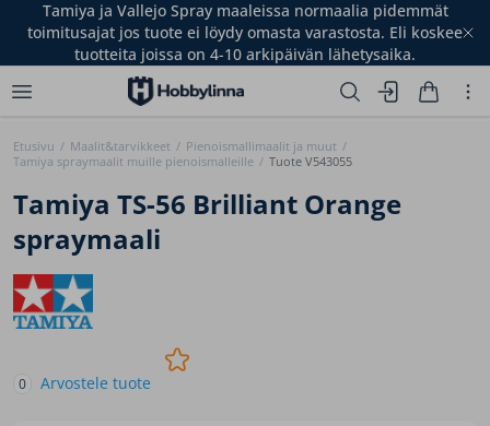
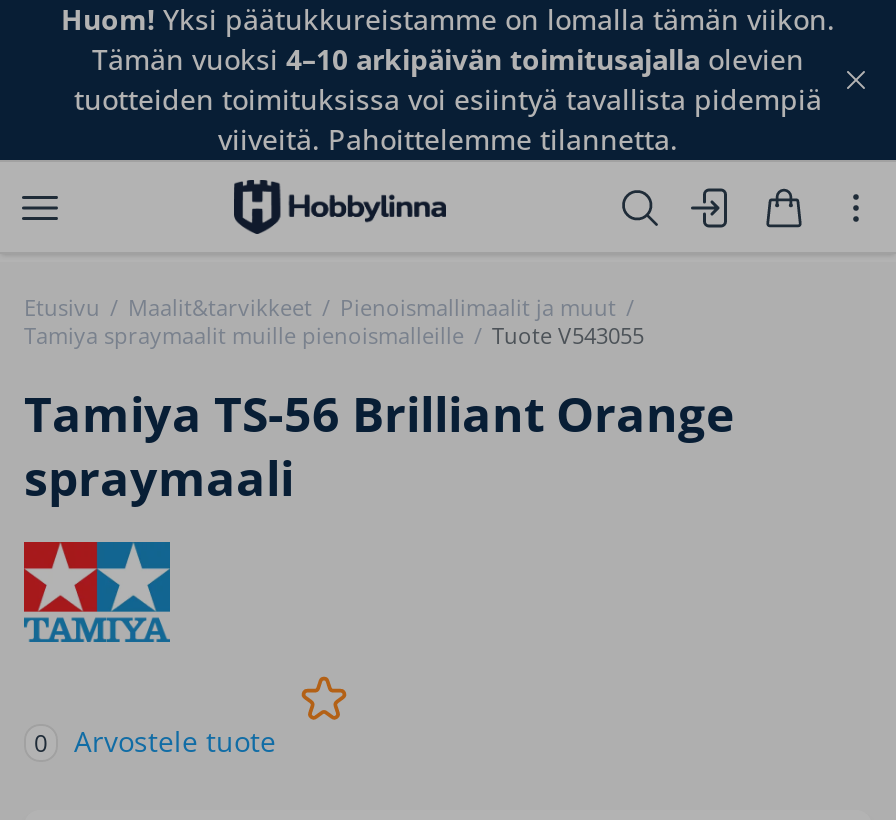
- Tamiya ja Vallejo Spray maaleissa normaalia pidemmät
- toimitusajat jos tuote ei löydy omasta varastosta. Eli koskee
- tuotteita joissa on 4-10 arkipäivän lähetysaika.
+ Huom! Yksi päätukkureistamme on lomalla tämän viikon.
+ Tämän vuoksi 4–10 arkipäivän toimitusajalla olevien
+ tuotteiden toimituksissa voi esiintyä tavallista pidempiä
+ viiveitä. Pahoittelemme tilannetta.
